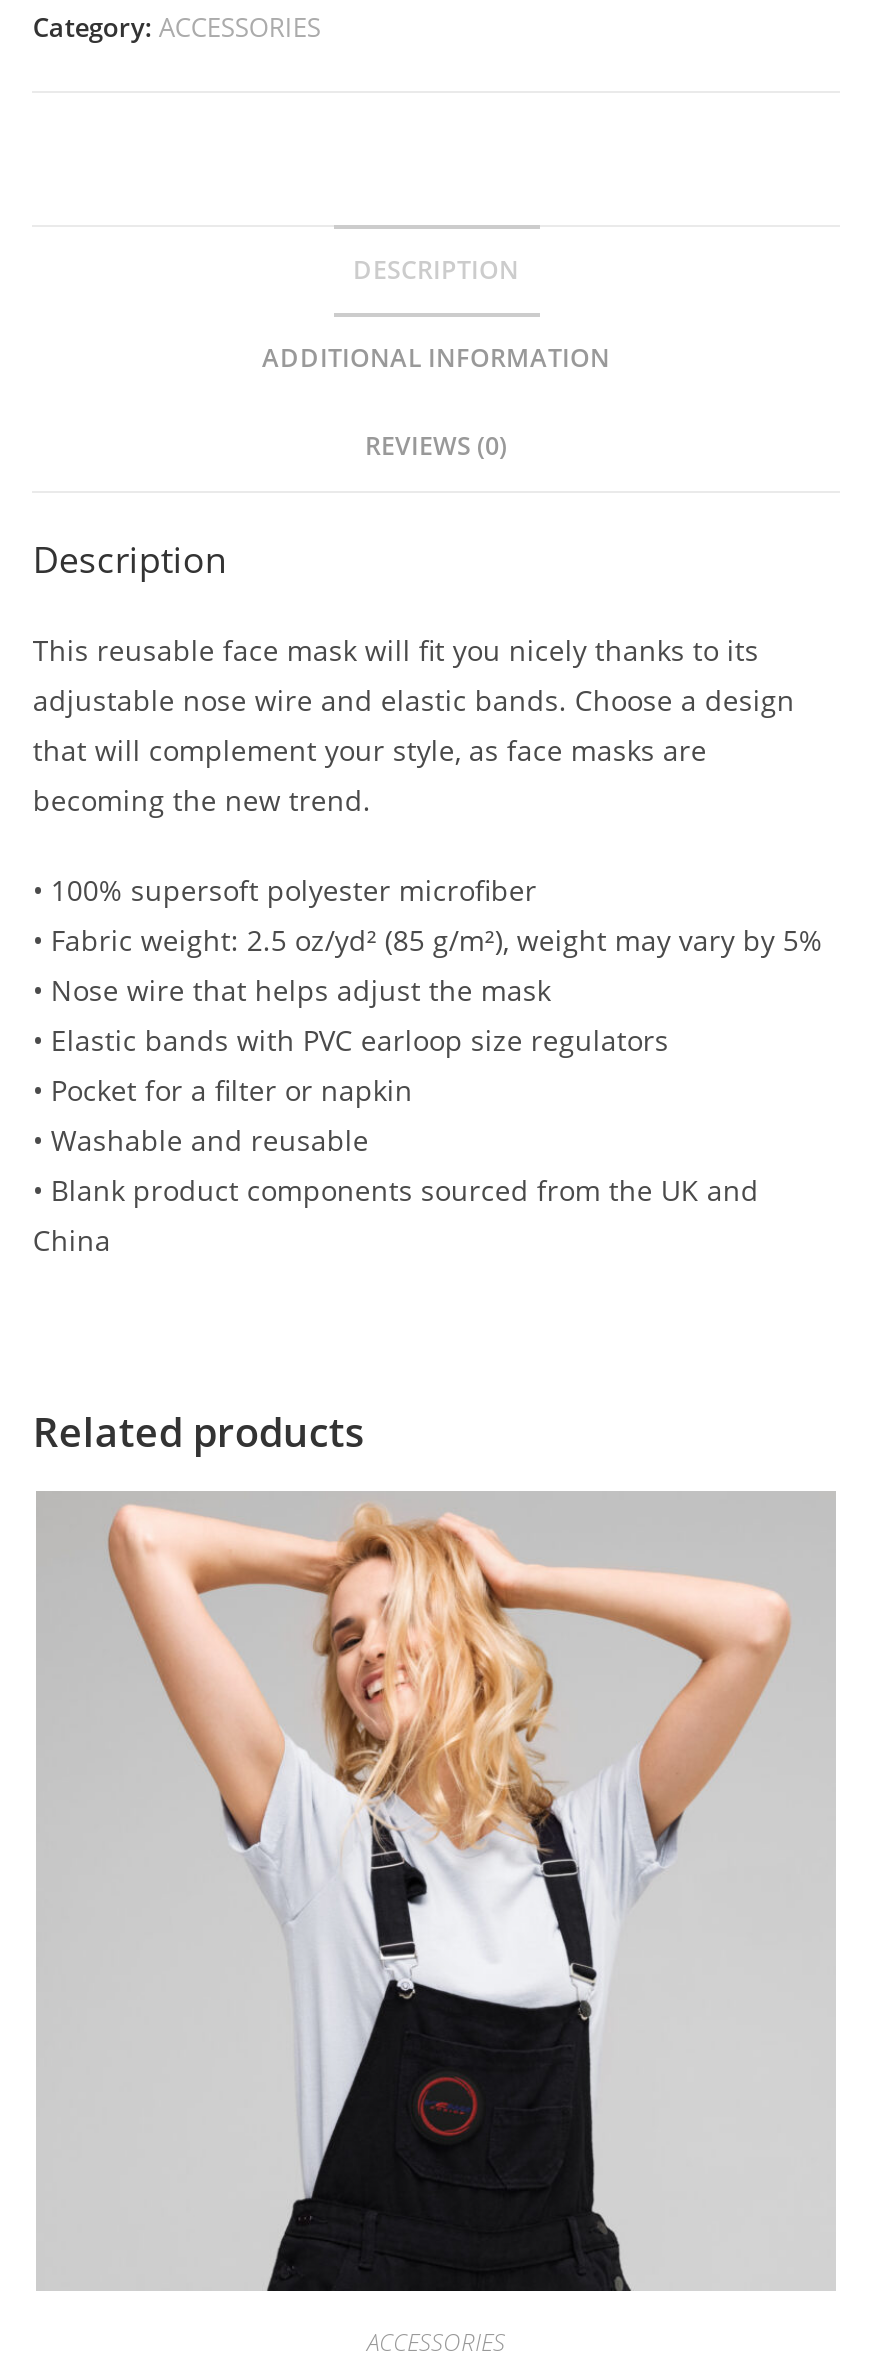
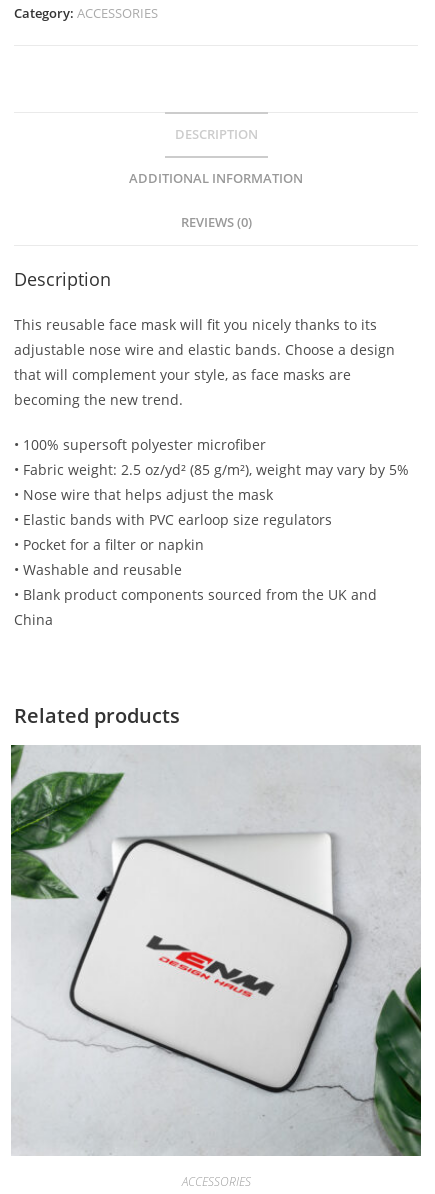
- [image]
+ [image]
